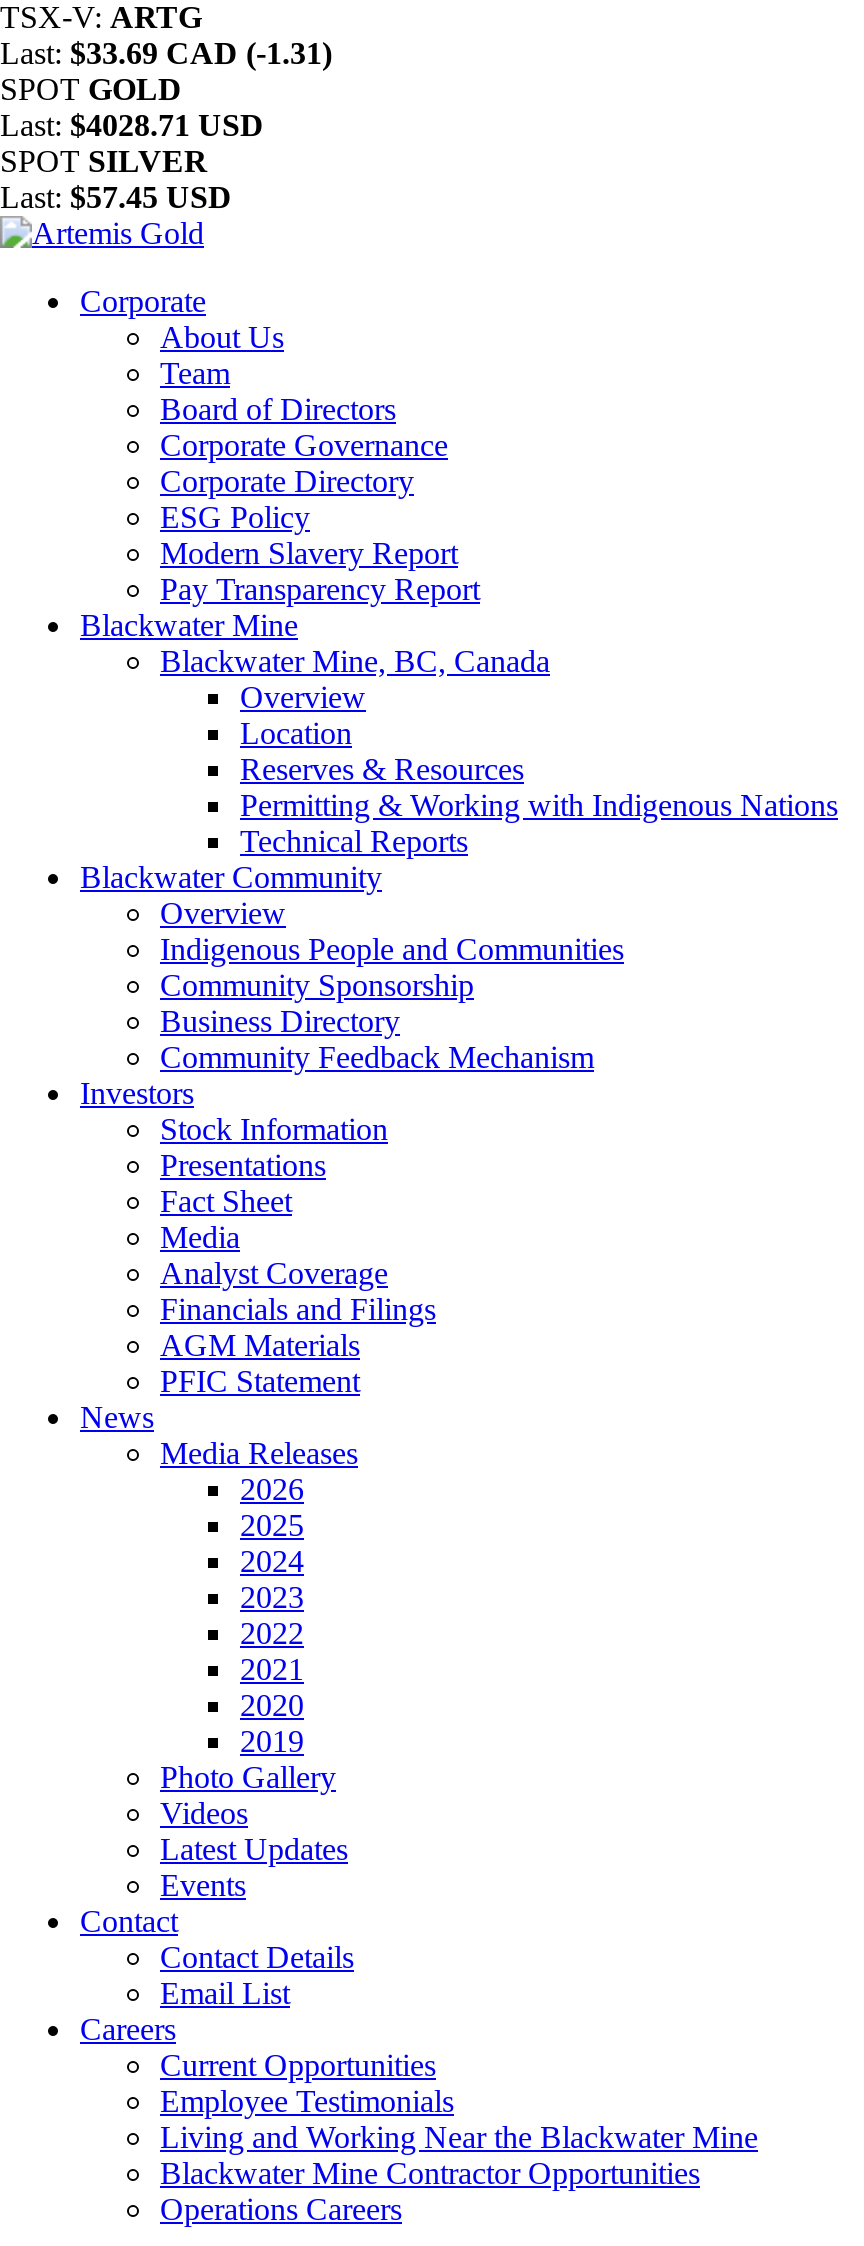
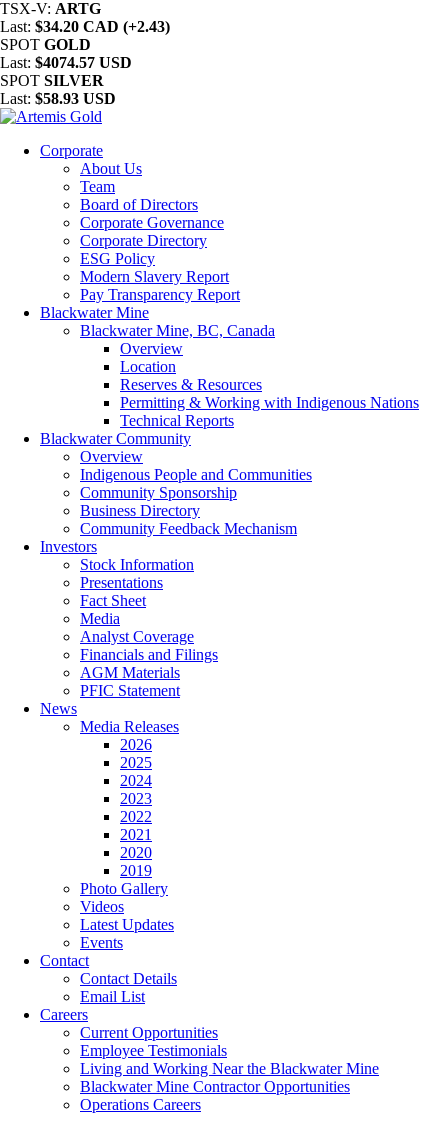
- Last: $33.69 CAD (-1.31)
+ Last: $34.20 CAD (+2.43)

- Last: $4028.71 USD
+ Last: $4074.57 USD

- Last: $57.45 USD
+ Last: $58.93 USD
